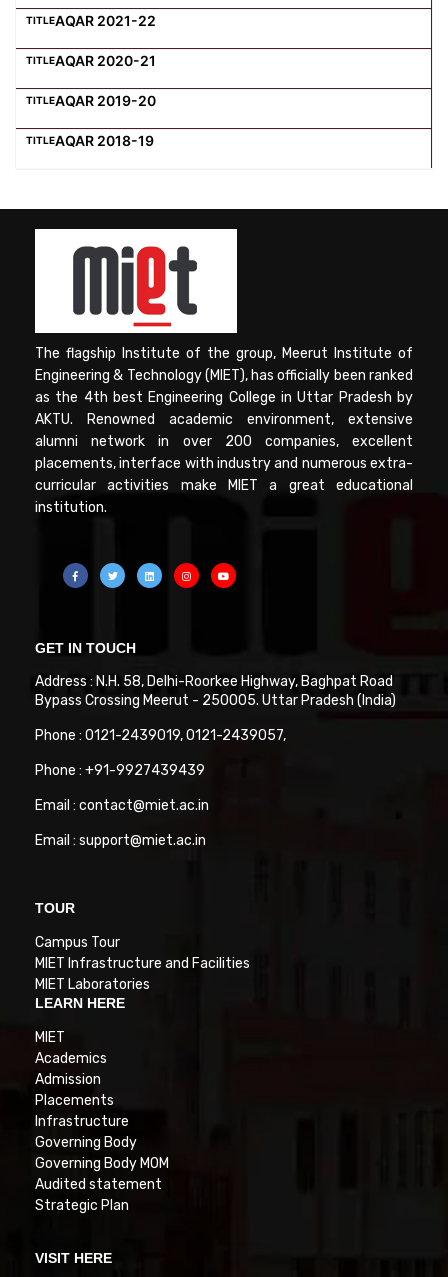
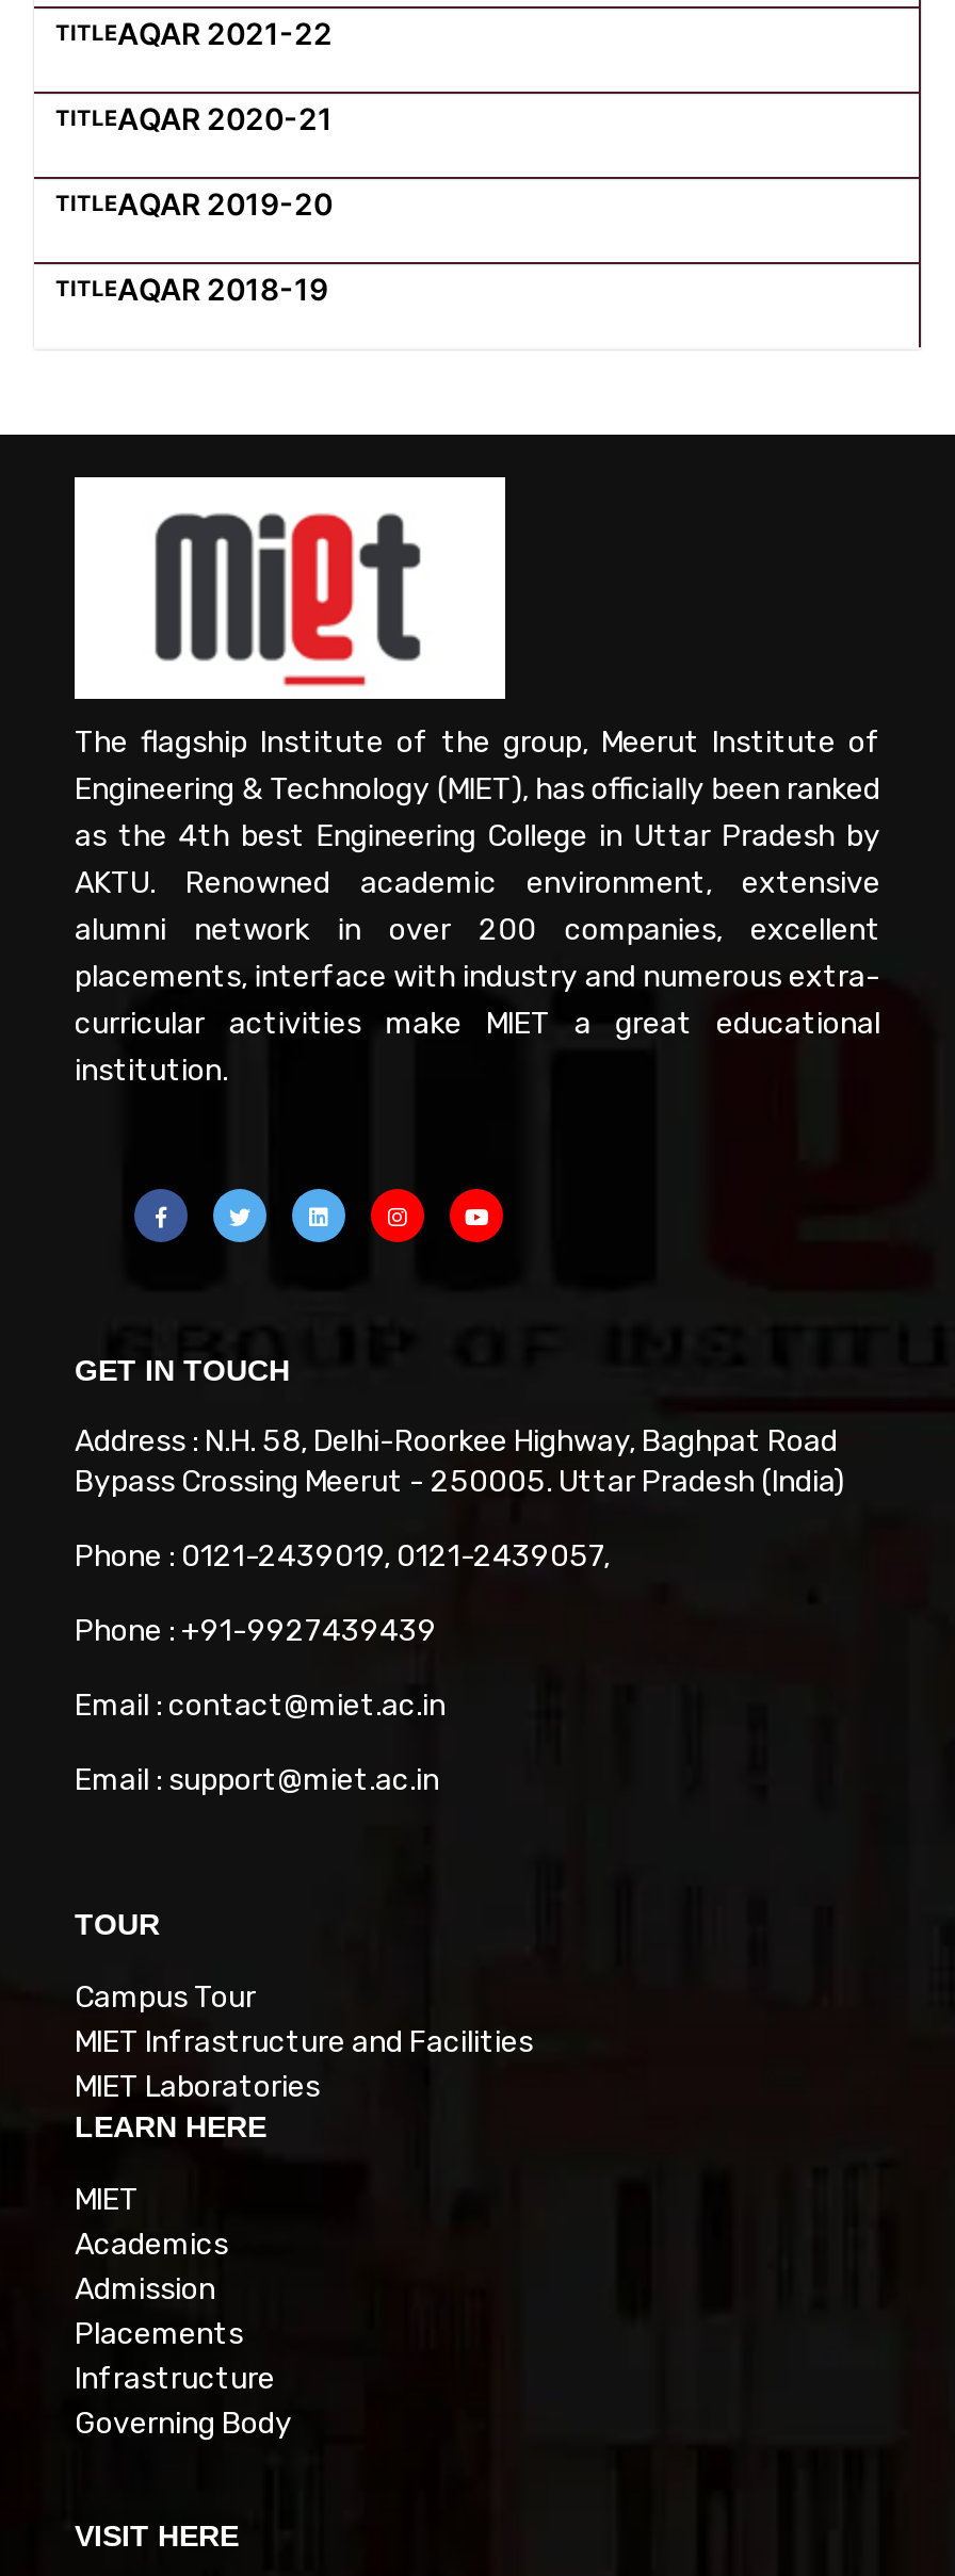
- Governing Body MOM
- Audited statement
- Strategic Plan
